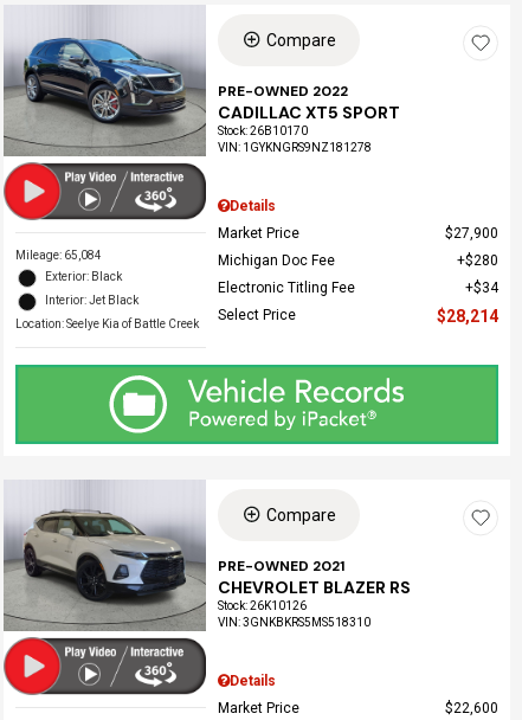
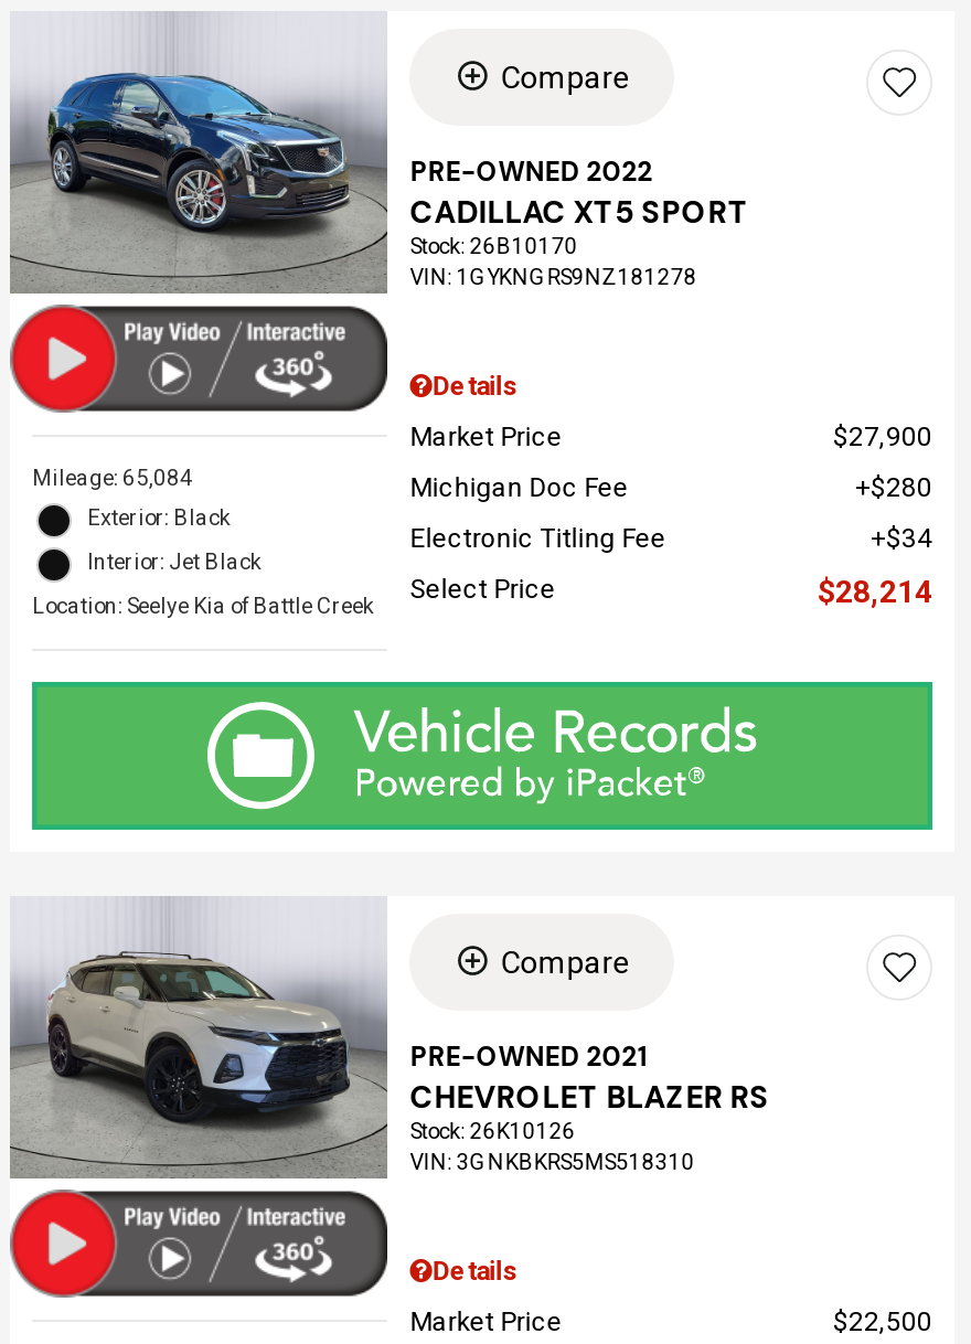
- $22,600
+ $22,500
